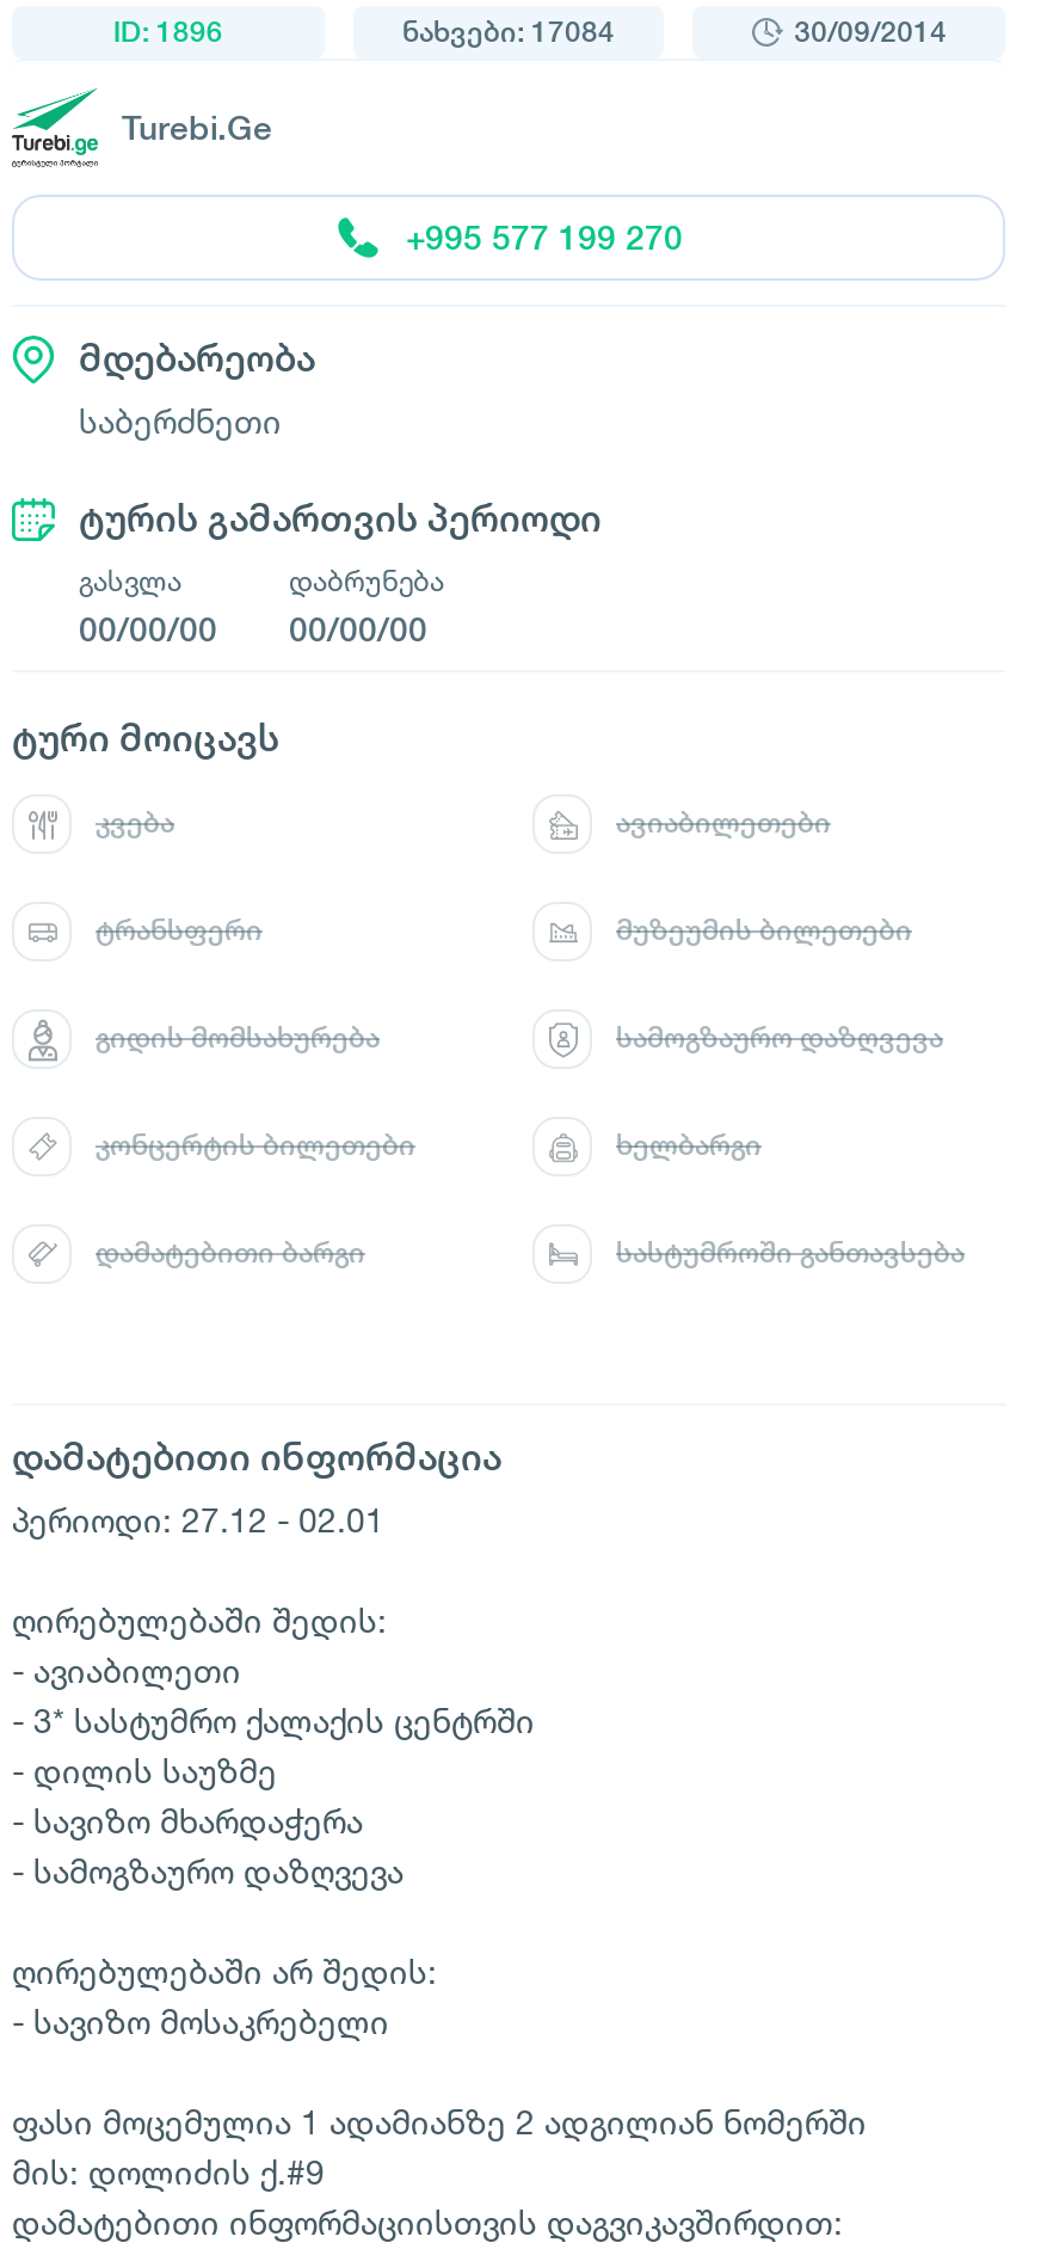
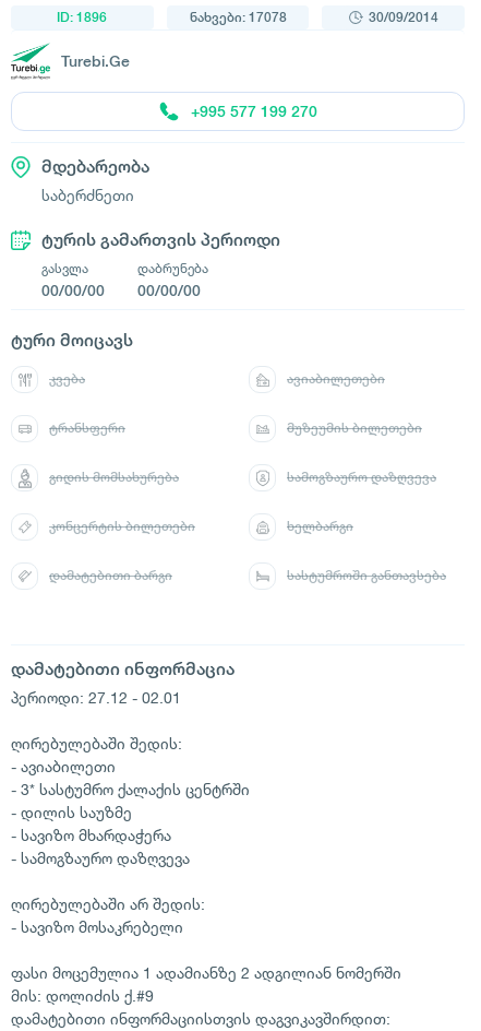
- ნახვები: 17084
+ ნახვები: 17078
